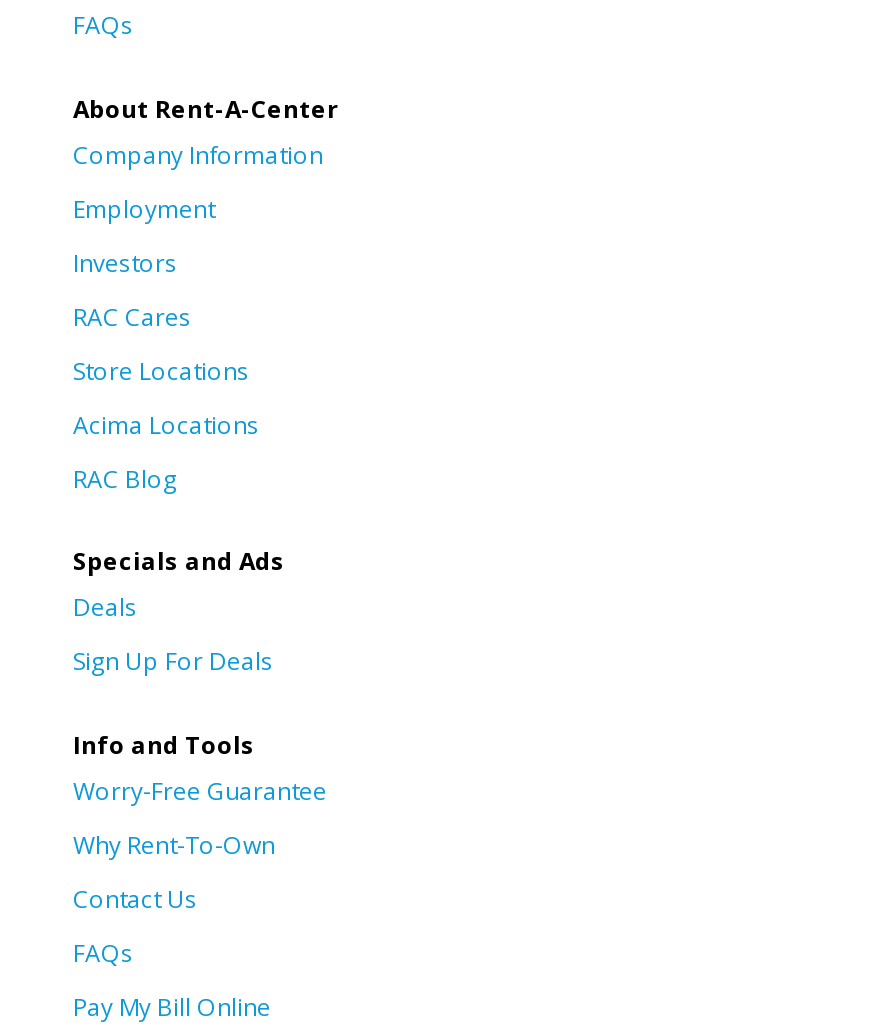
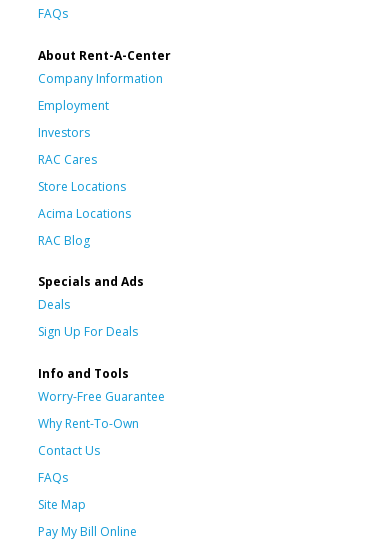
+ Site Map
